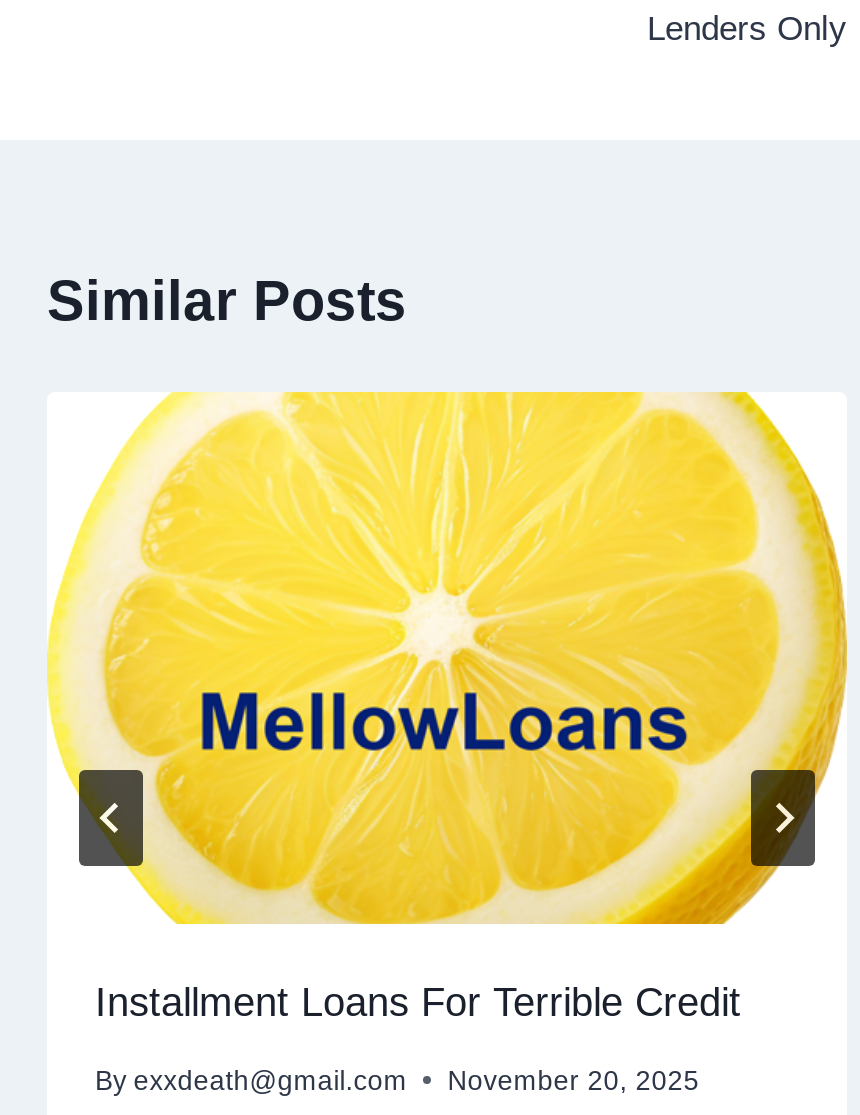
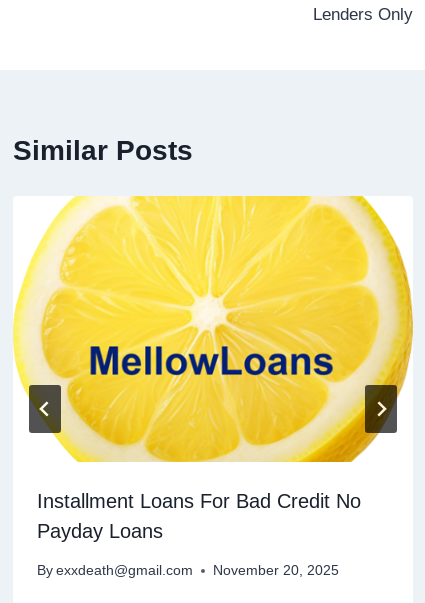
- Installment Loans For Terrible Credit
+ Installment Loans For Bad Credit No
+ Payday Loans
